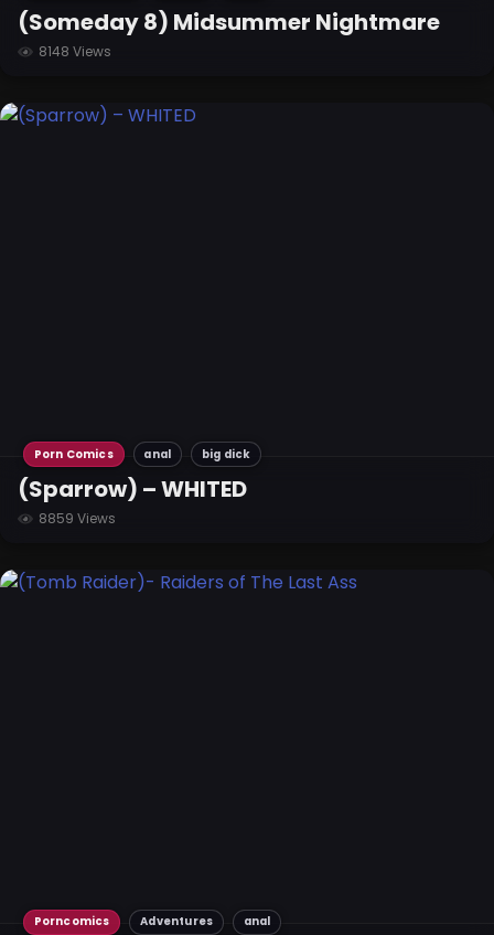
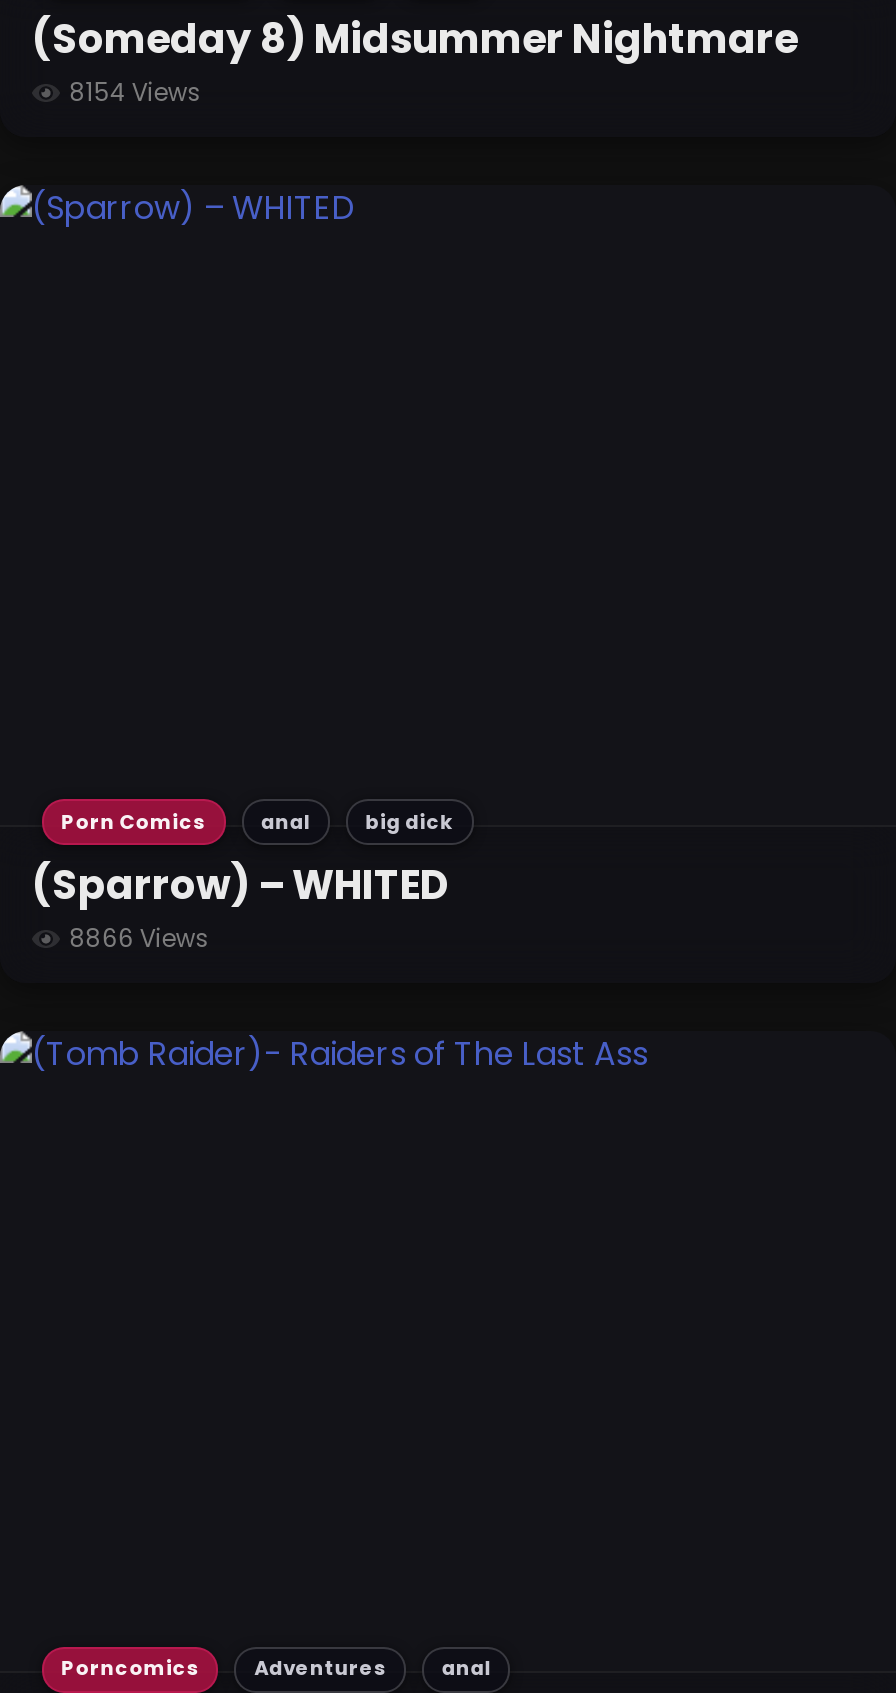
- 8148 Views
+ 8154 Views

- 8859 Views
+ 8866 Views
